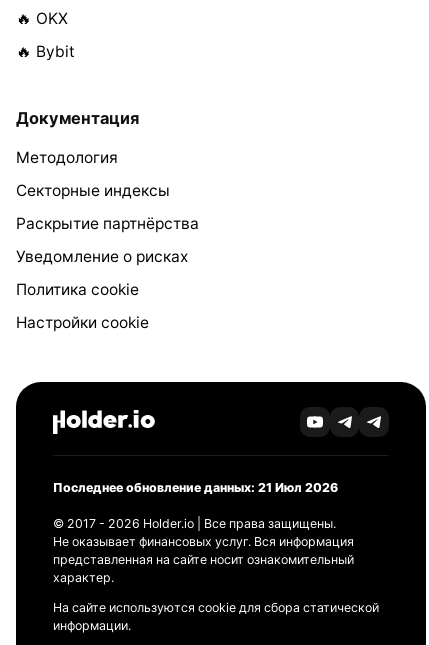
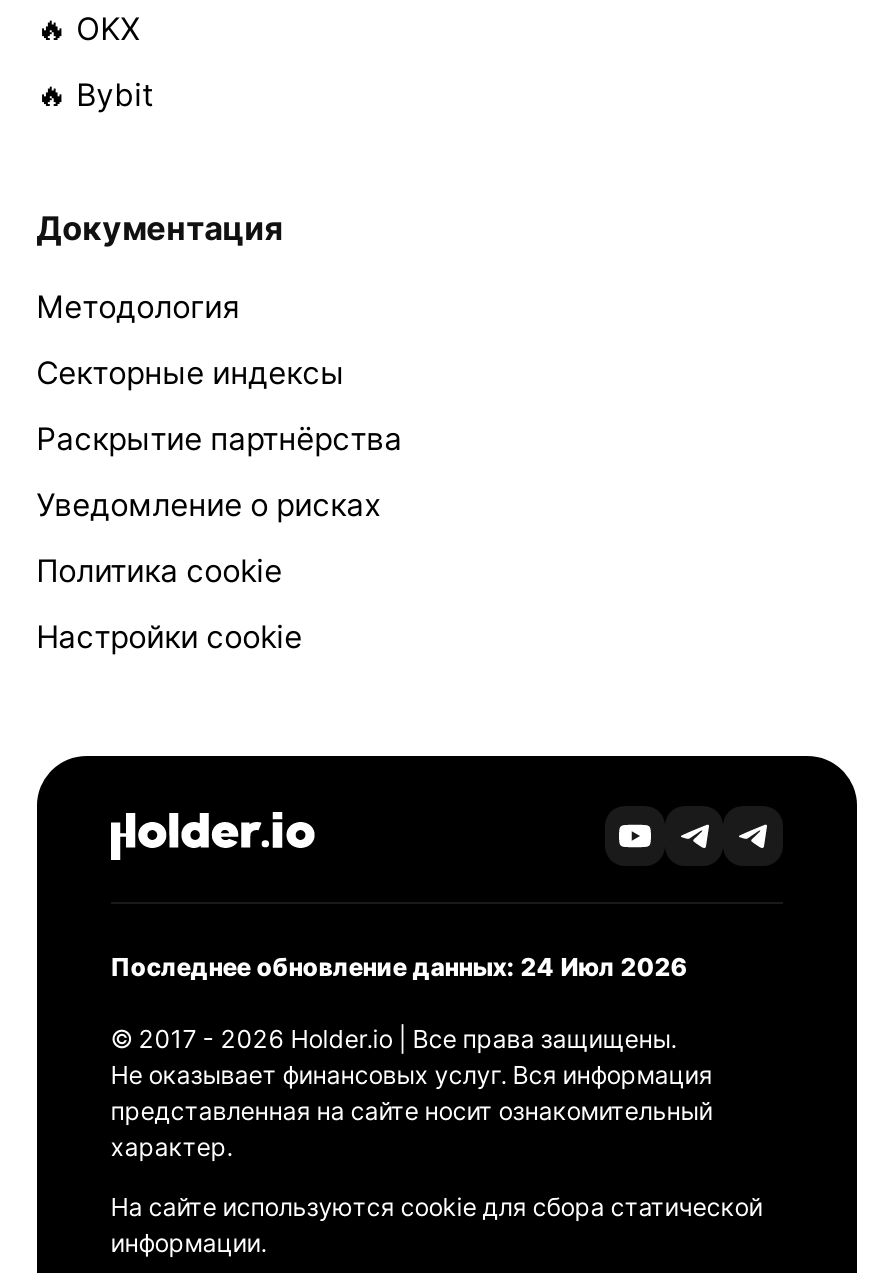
- Последнее обновление данных: 21 Июл 2026
+ Последнее обновление данных: 24 Июл 2026
